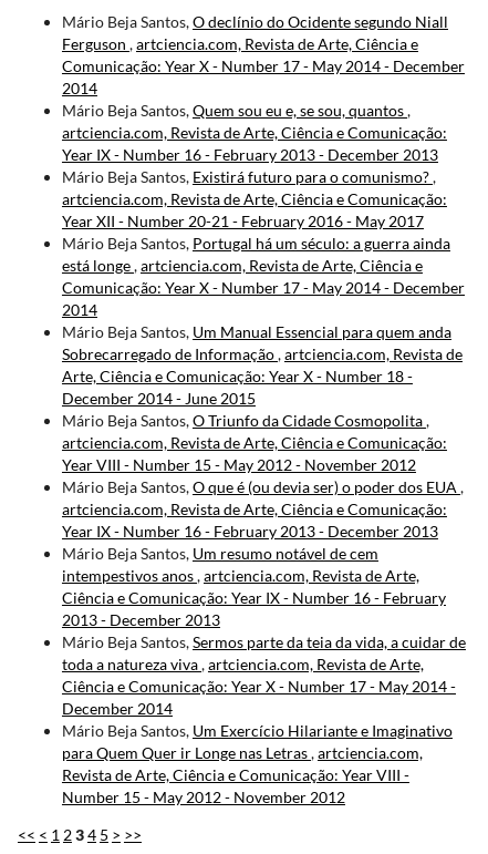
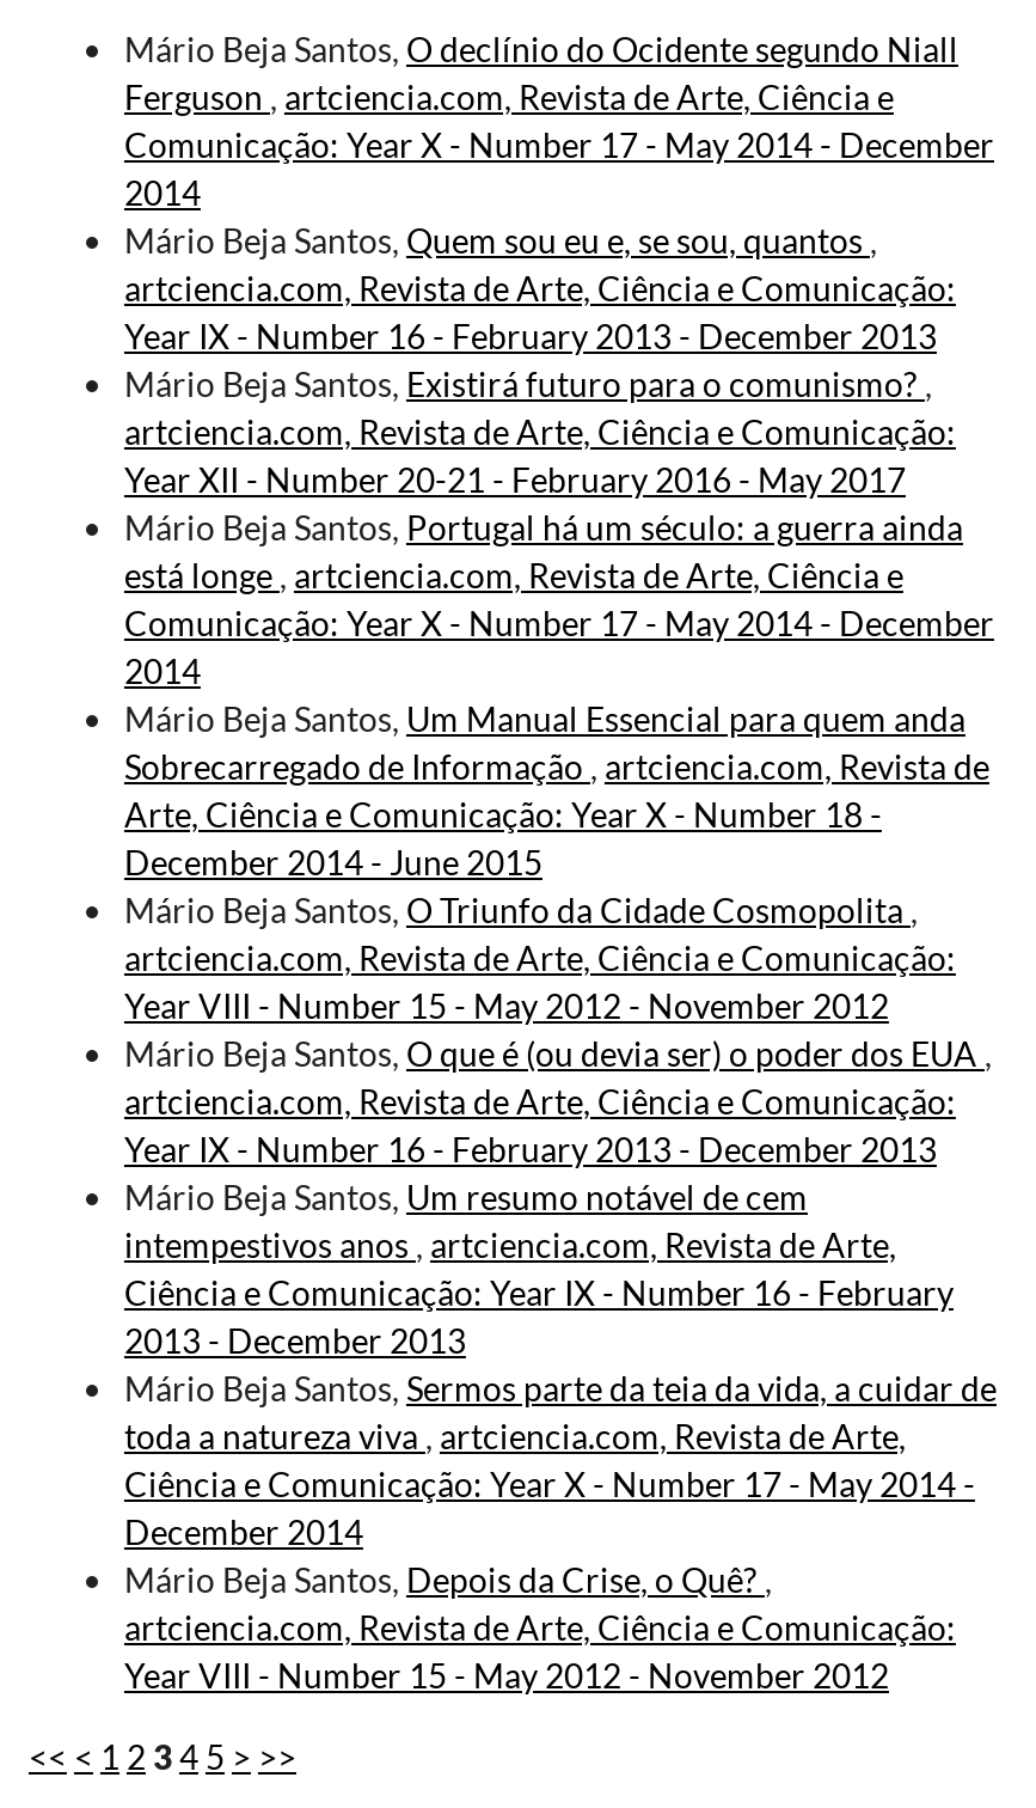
- Mário Beja Santos, Um Exercício Hilariante e Imaginativo
- para Quem Quer ir Longe nas Letras, artciencia.com,
- Revista de Arte, Ciência e Comunicação: Year VIII -
- Number 15 - May 2012 - November 2012
+ Mário Beja Santos, Depois da Crise, o Quê?,
+ artciencia.com, Revista de Arte, Ciência e Comunicação:
+ Year VIII - Number 15 - May 2012 - November 2012
